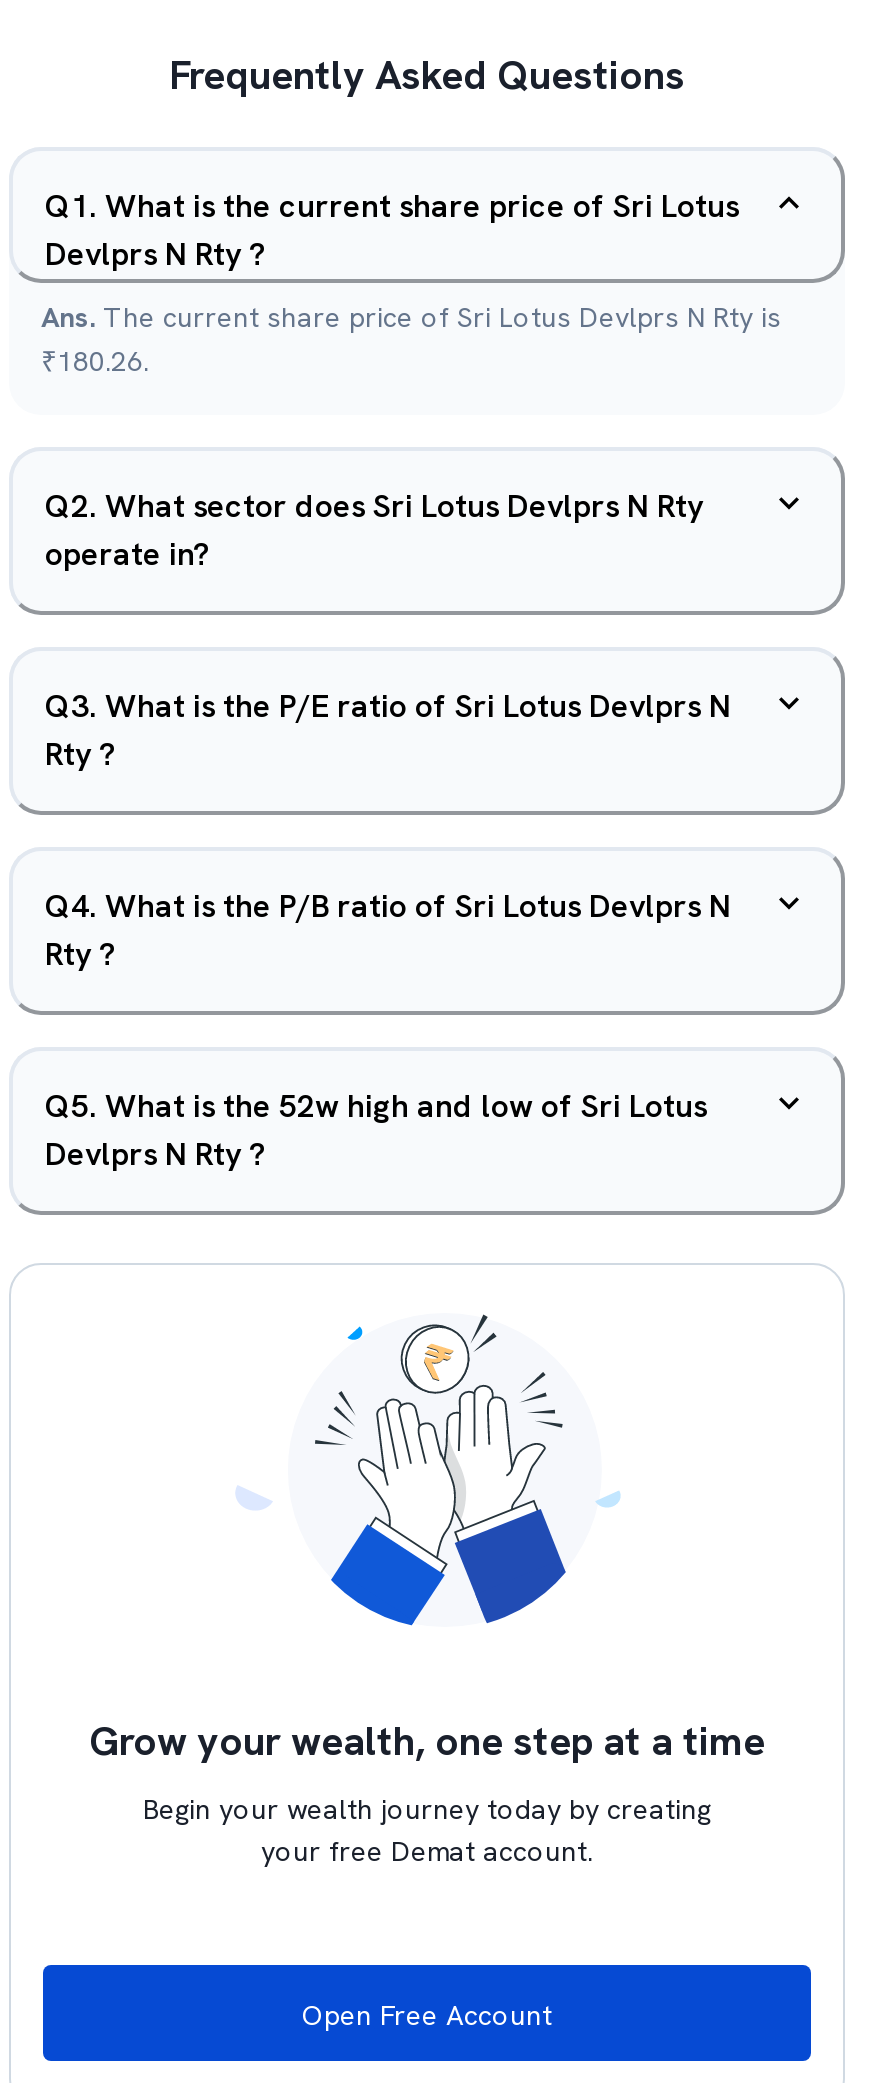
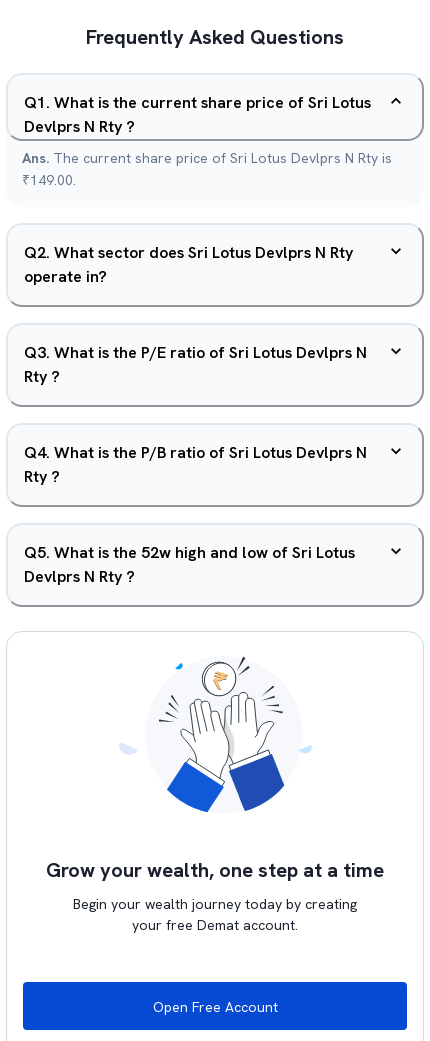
- ₹180.26.
+ ₹149.00.
